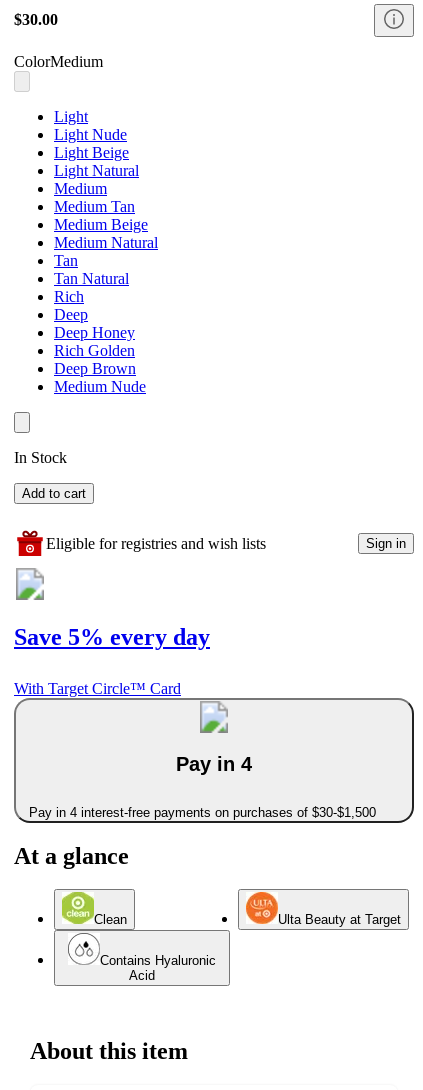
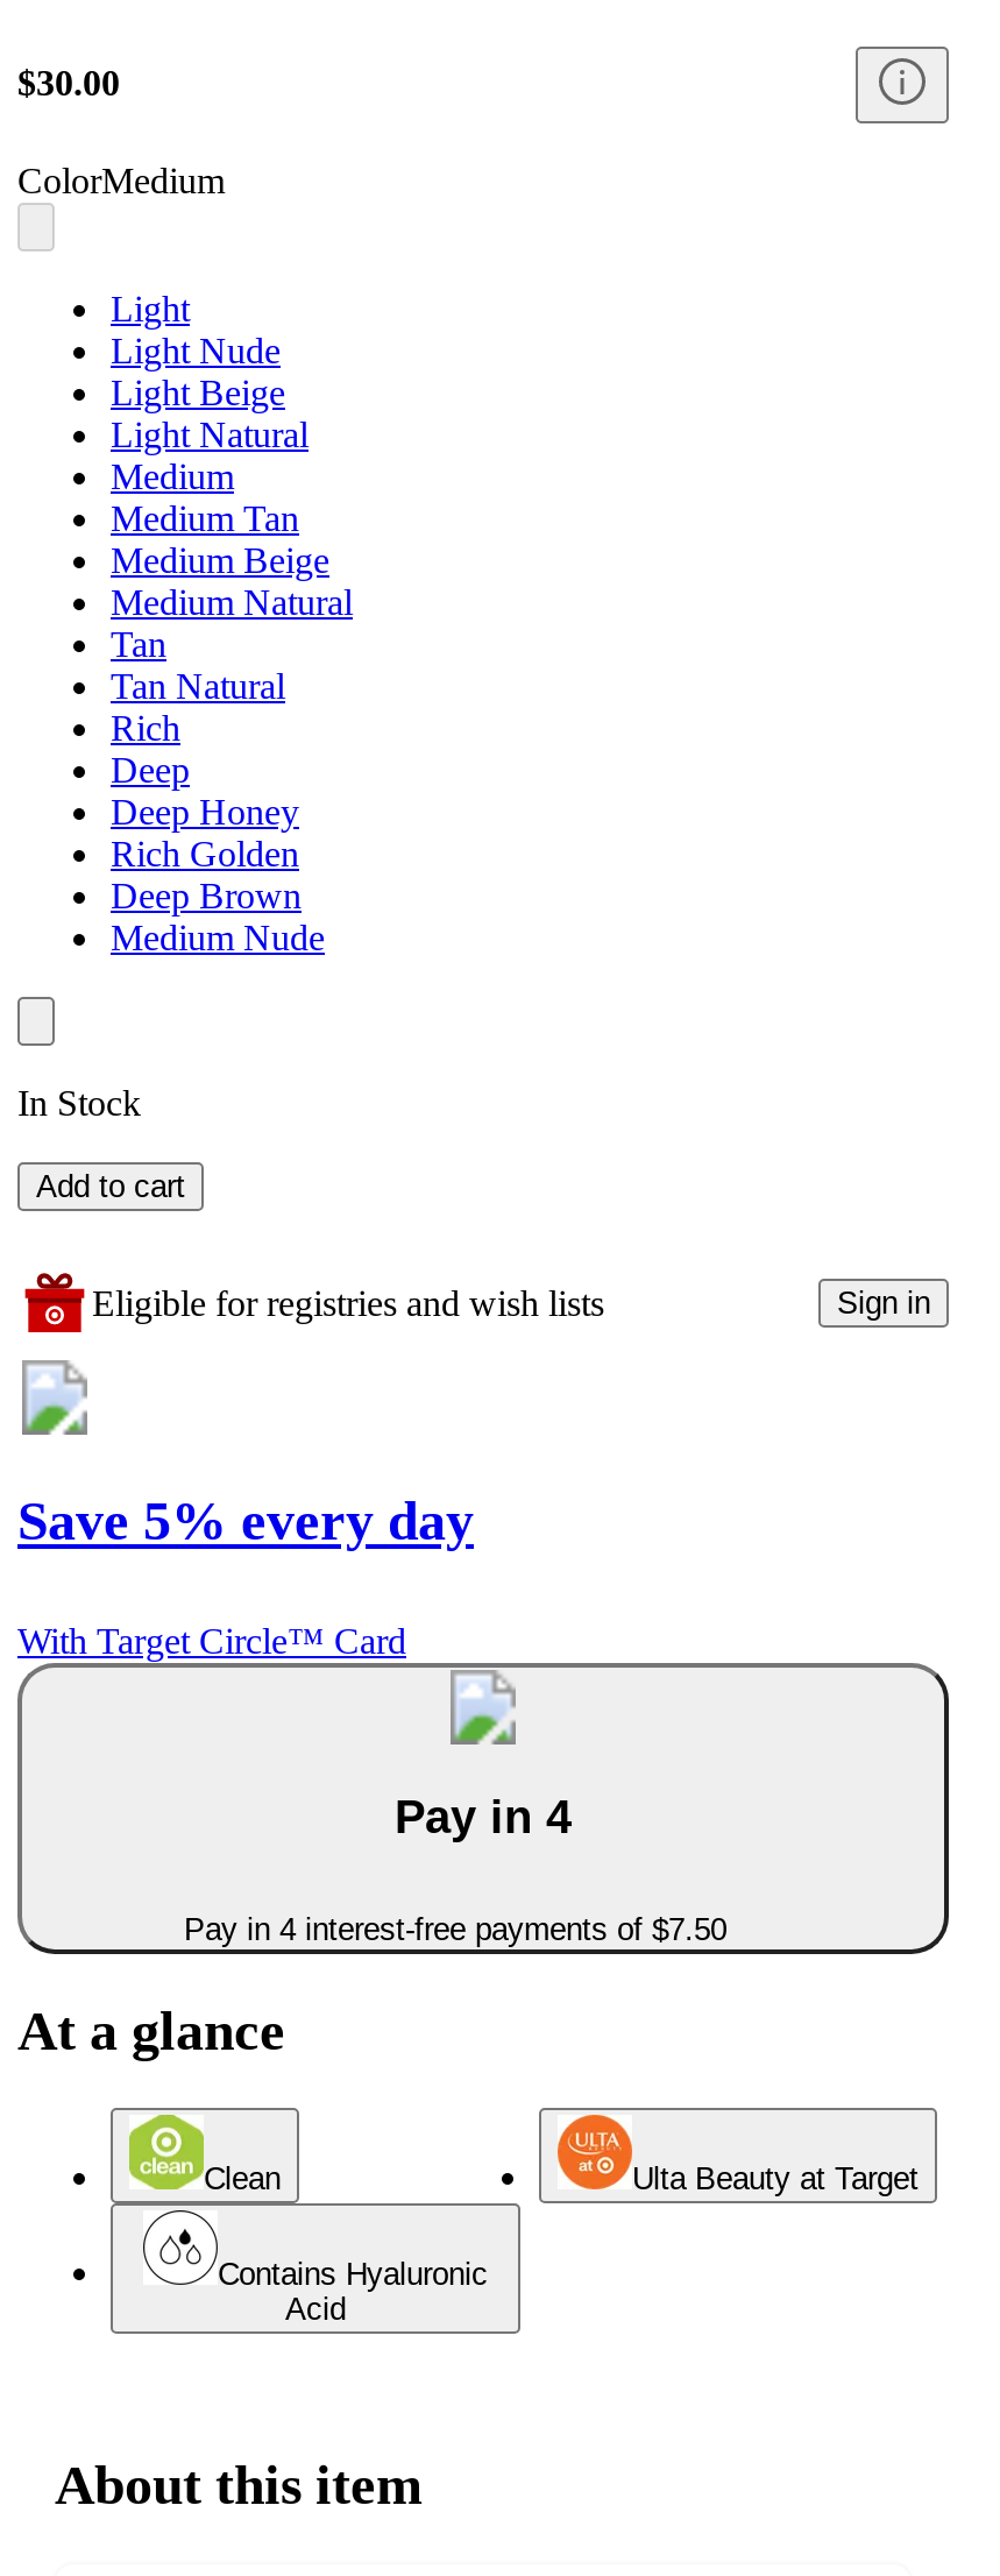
- Pay in 4 interest-free payments on purchases of $30-$1,500
+ Pay in 4 interest-free payments of $7.50
